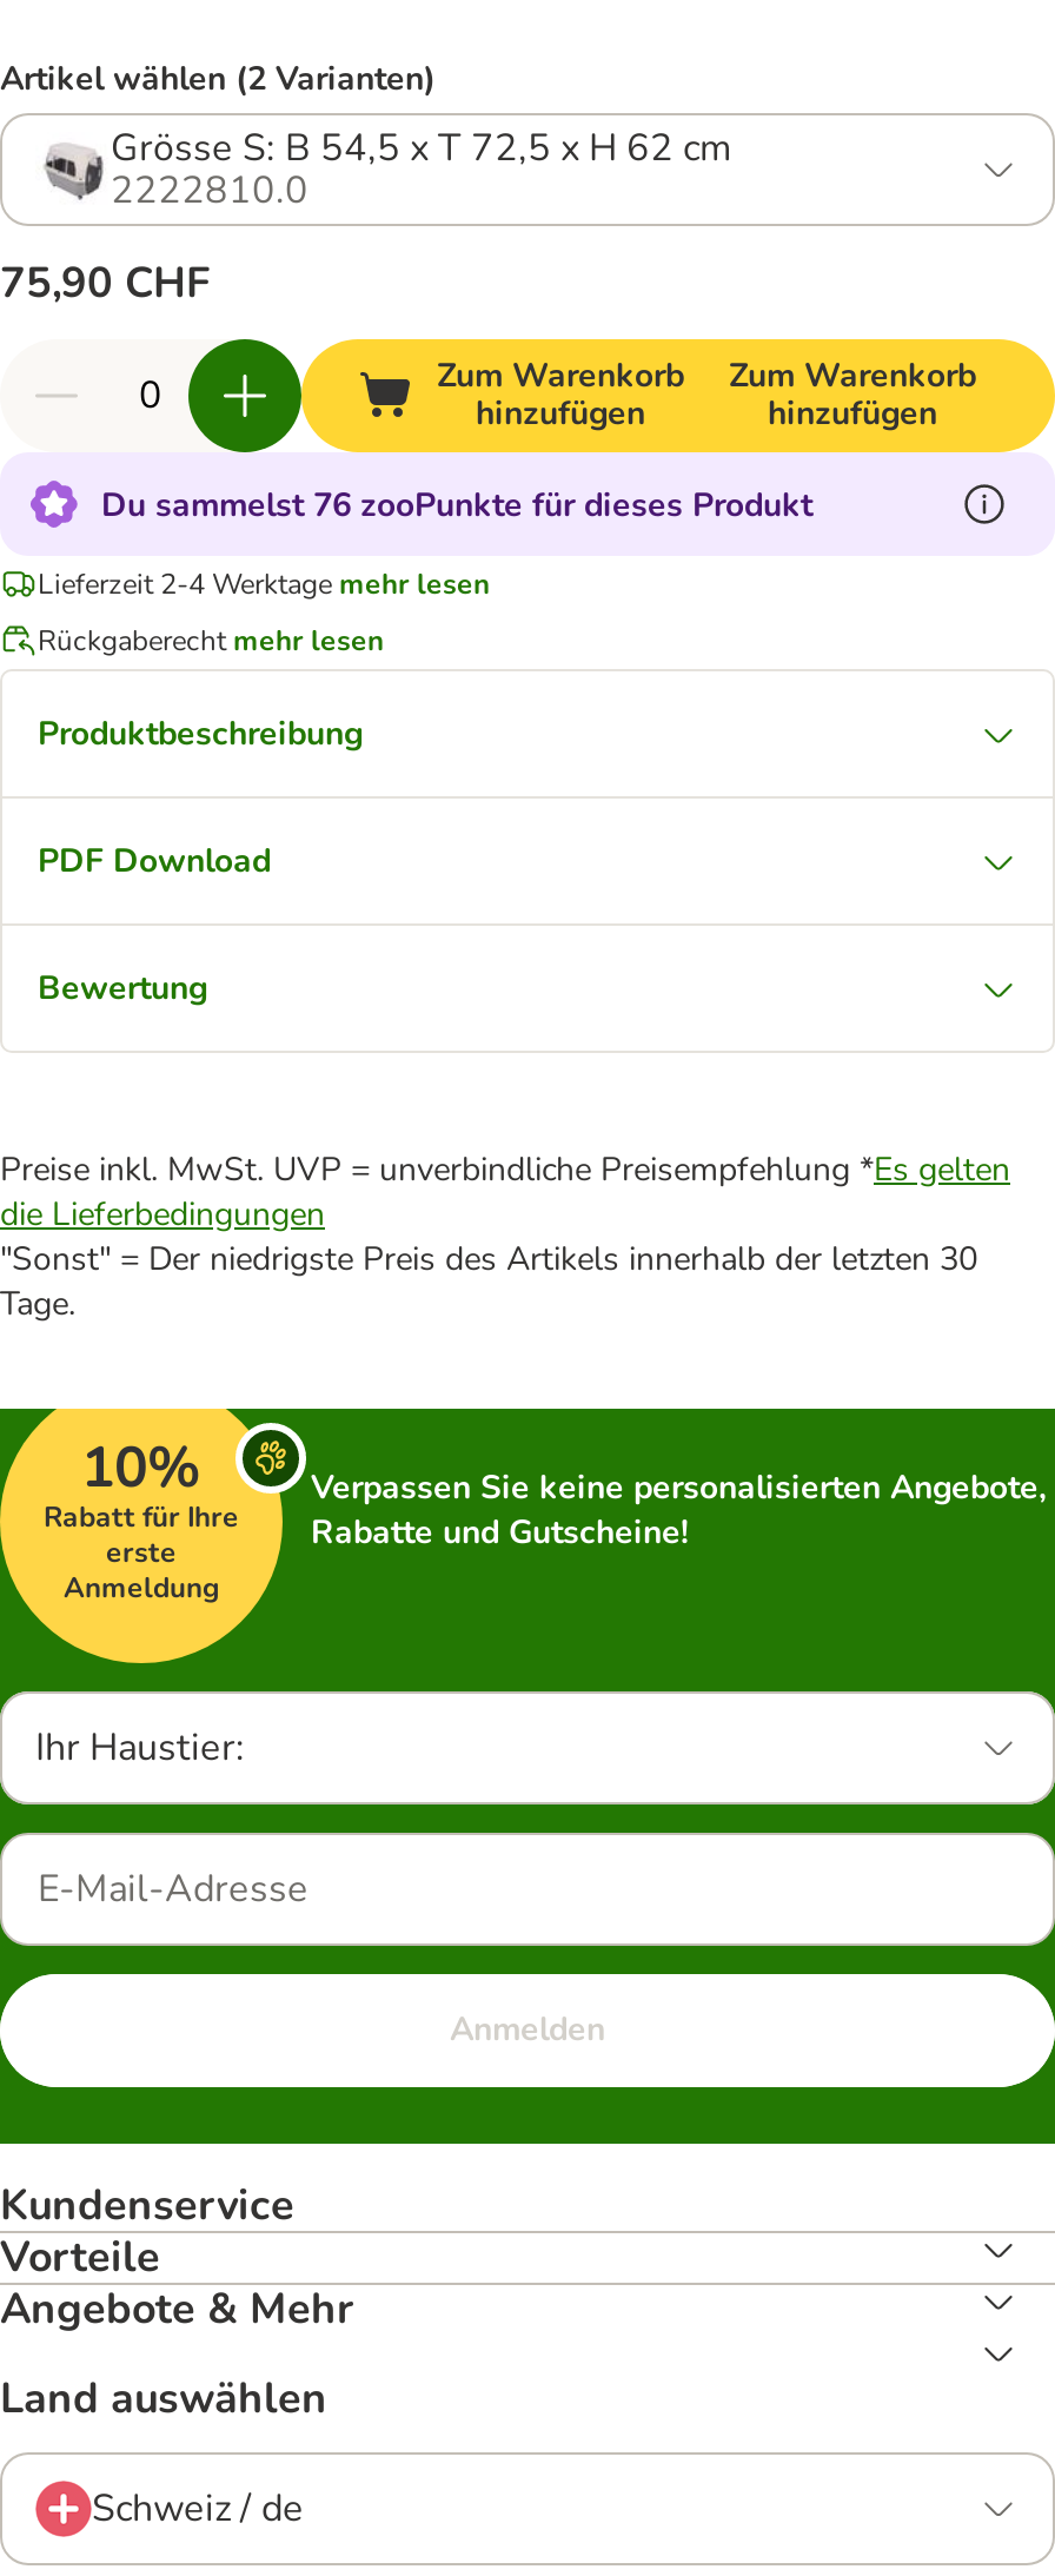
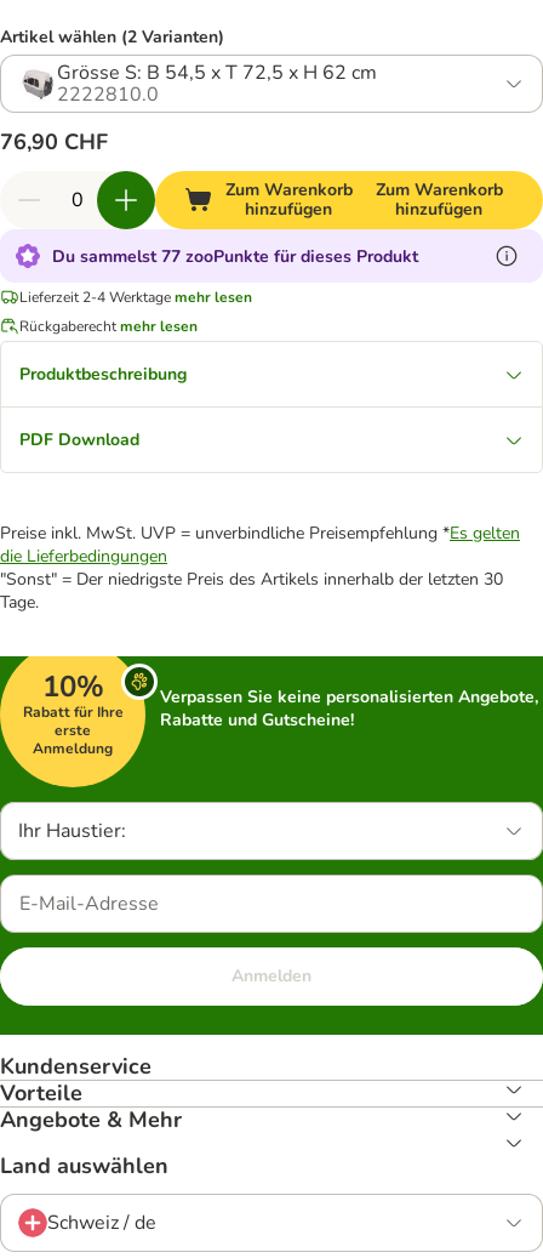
- 75,90 CHF
+ 76,90 CHF

- Du sammelst 76 zooPunkte für dieses Produkt
+ Du sammelst 77 zooPunkte für dieses Produkt

- Bewertung
